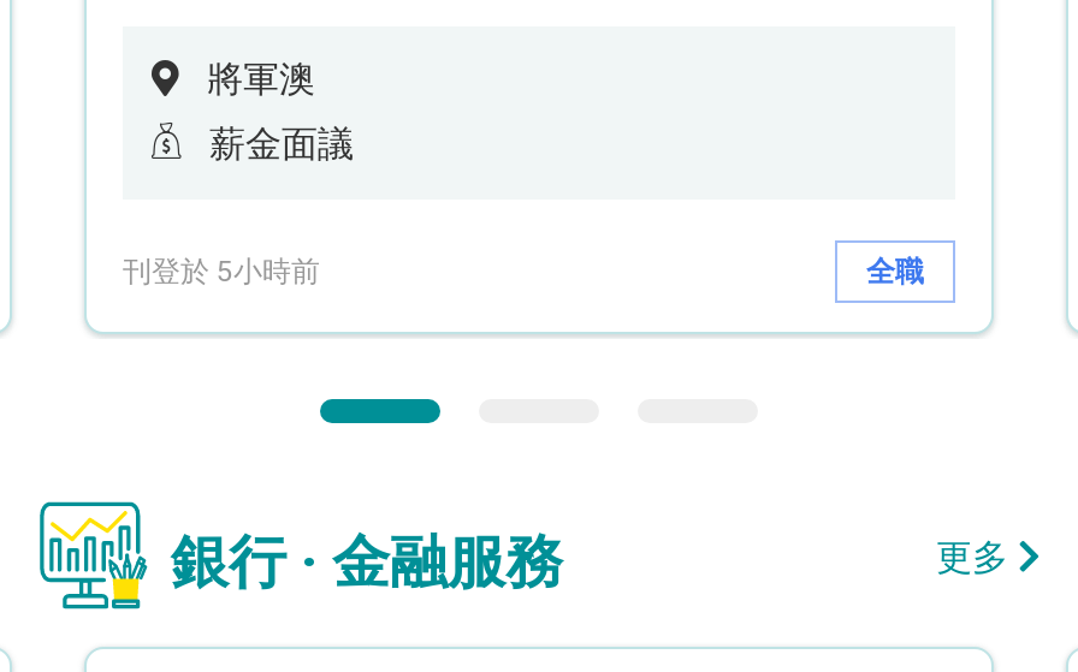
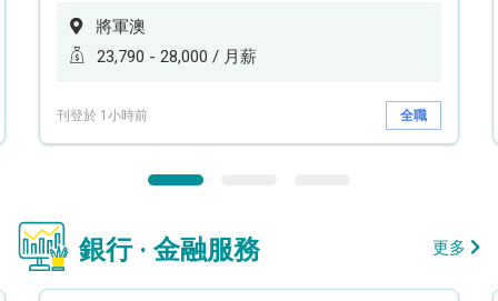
- 薪金面議
+ 23,790 - 28,000 / 月薪

- 刊登於 5小時前
+ 刊登於 1小時前
